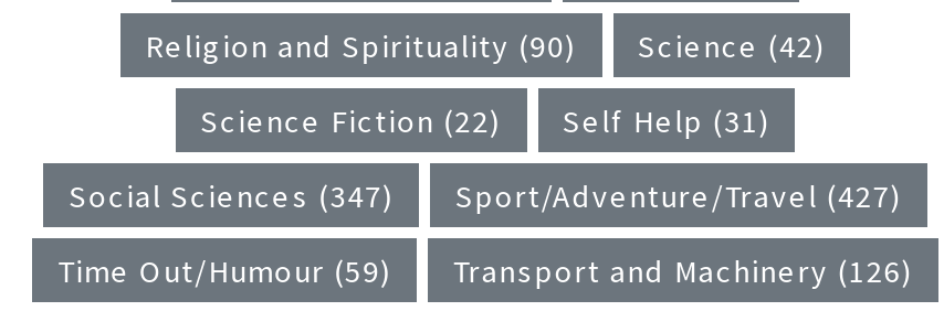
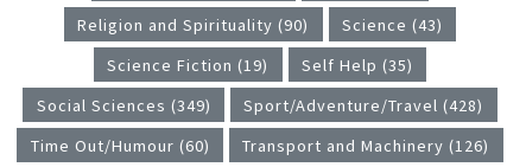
- Religion and Spirituality (90) Science (42)
+ Religion and Spirituality (90) Science (43)

- Science Fiction (22)
+ Science Fiction (19)

- Self Help (31)
+ Self Help (35)

- Social Sciences (347)
+ Social Sciences (349)

- Sport/Adventure/Travel (427)
+ Sport/Adventure/Travel (428)

- Time Out/Humour (59)
+ Time Out/Humour (60)
